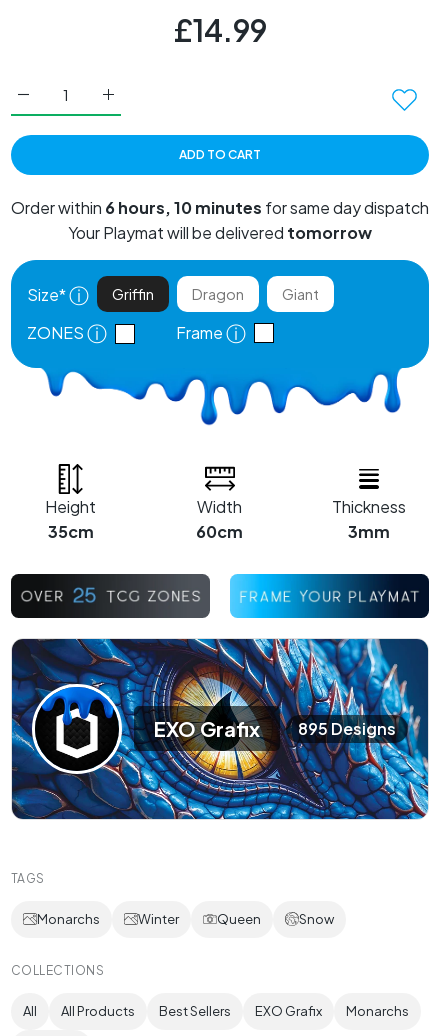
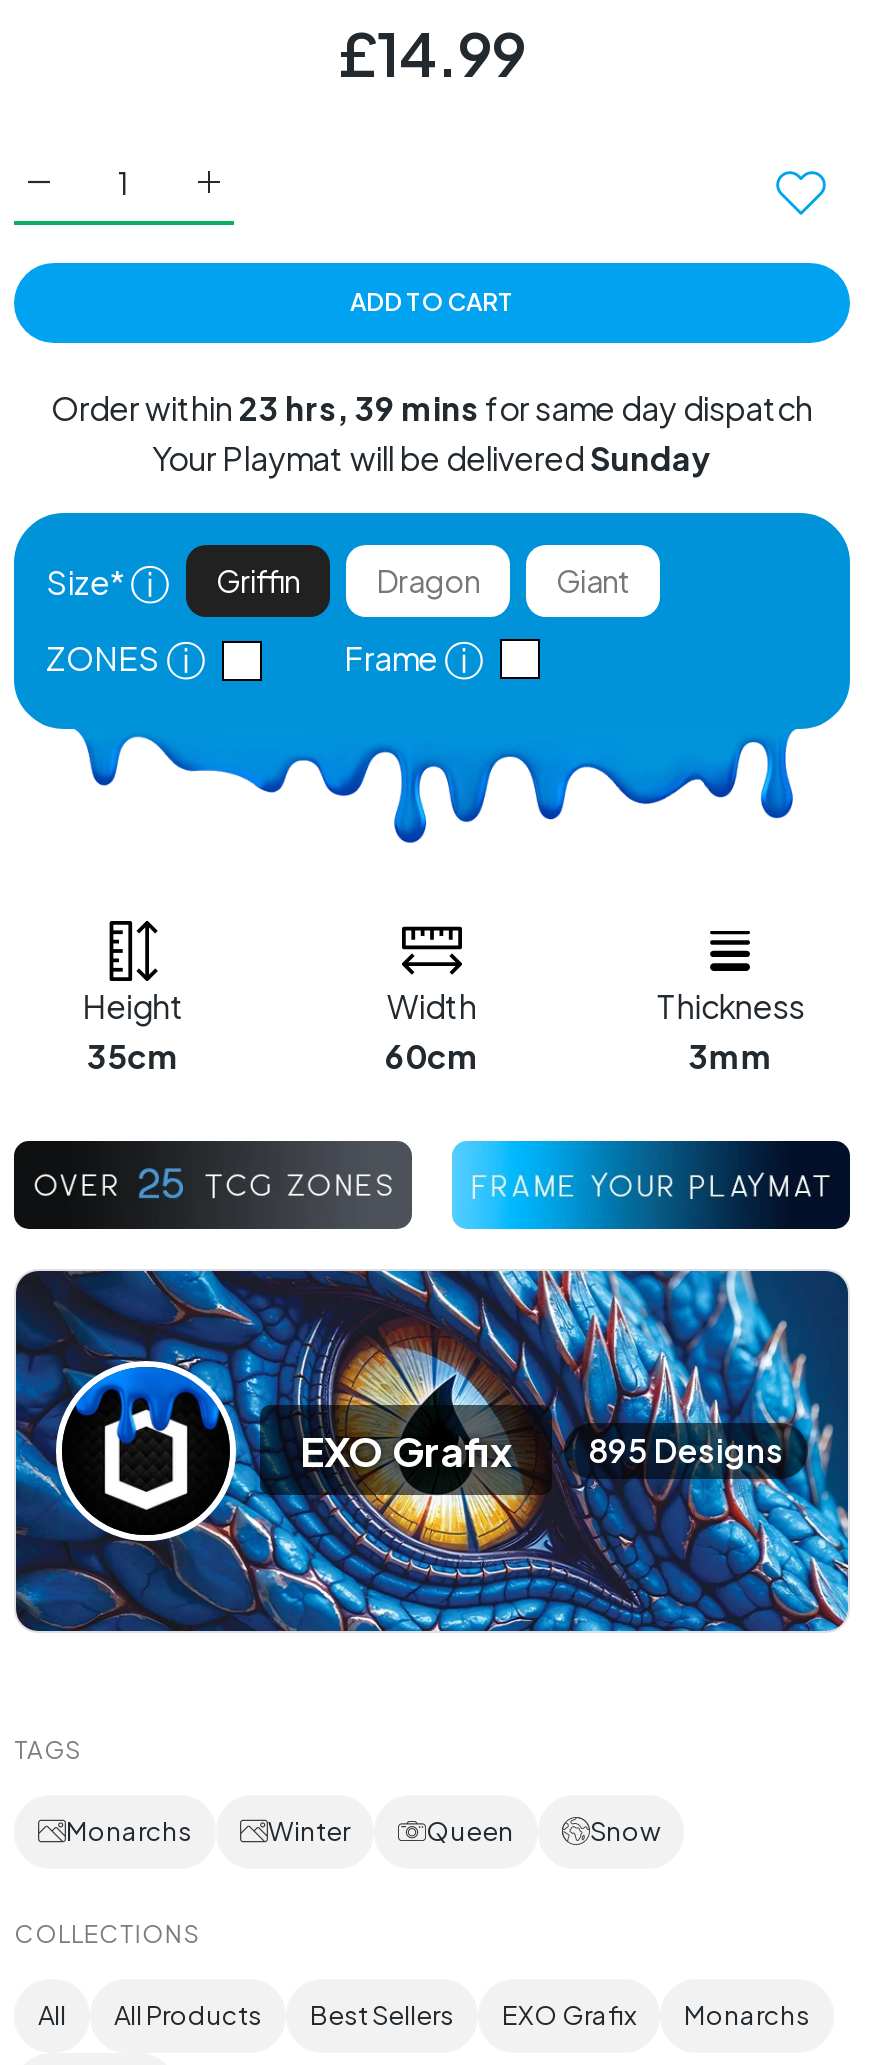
- Order within 6 hours, 10 minutes for same day dispatch
+ Order within 23 hrs, 39 mins for same day dispatch

- Your Playmat will be delivered tomorrow
+ Your Playmat will be delivered Sunday
